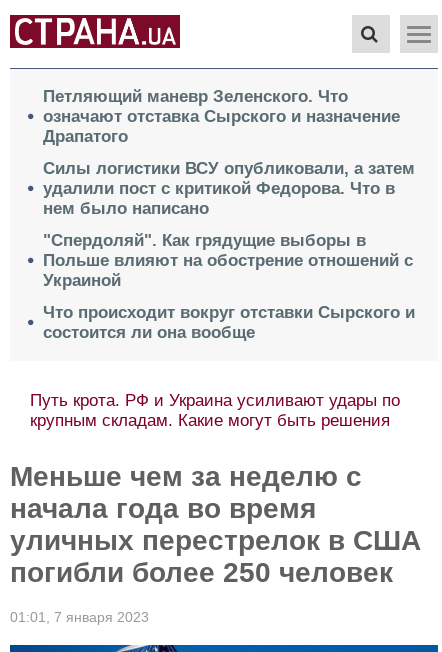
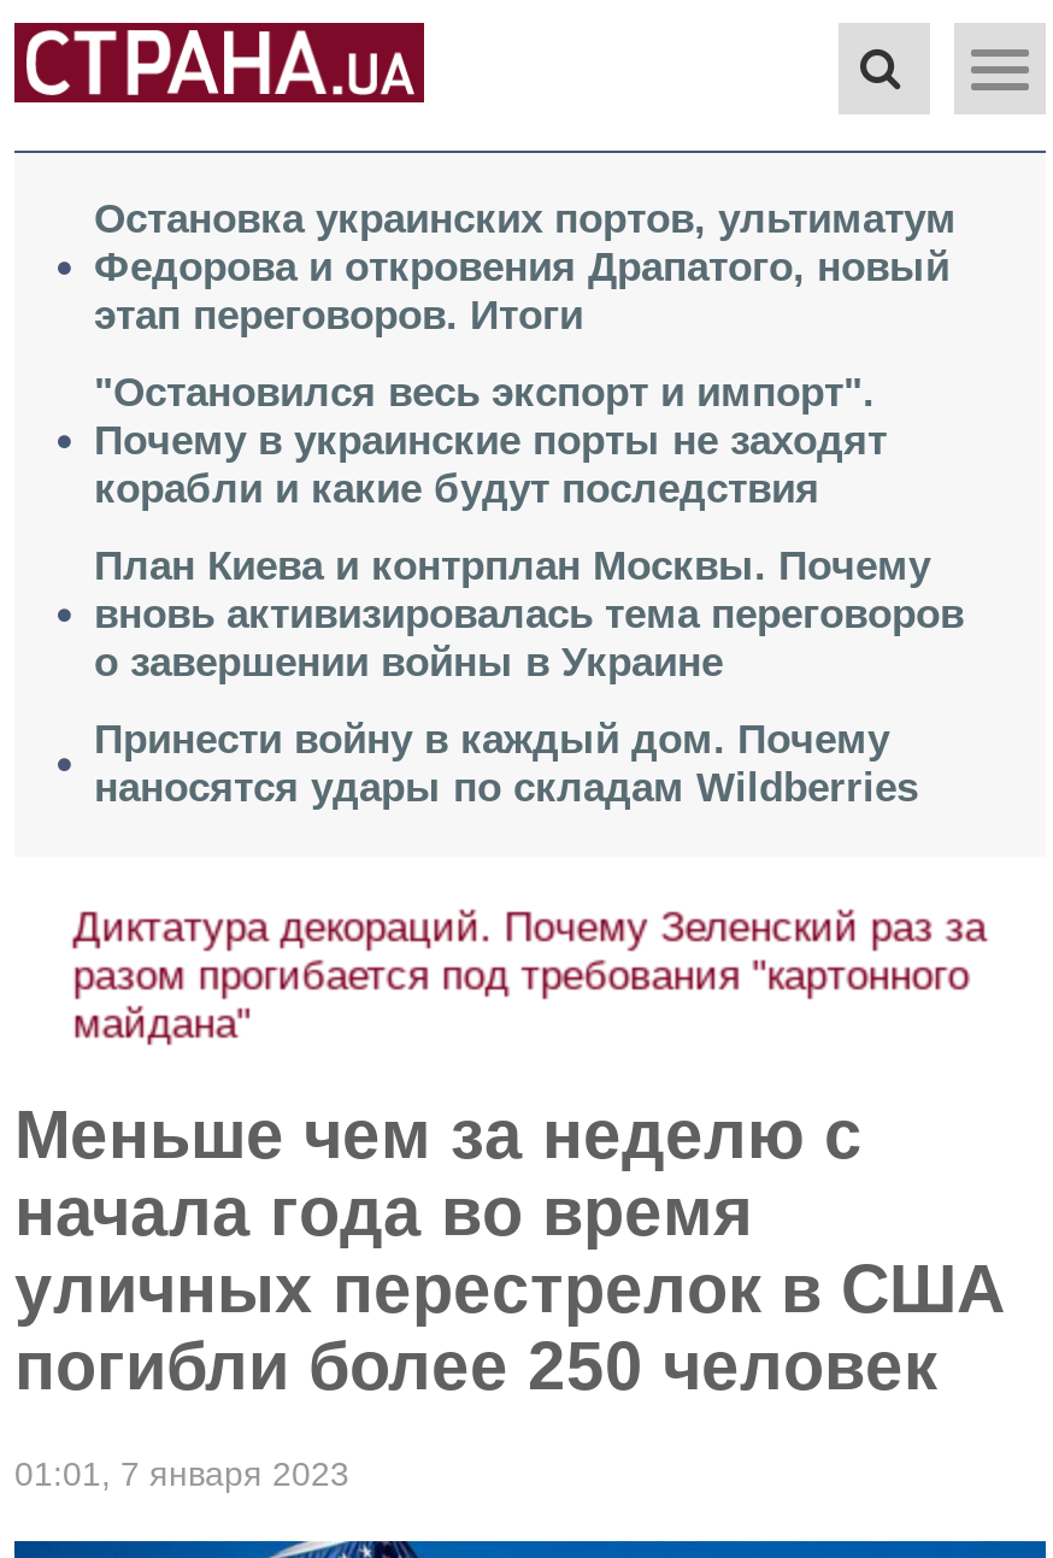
- Петляющий маневр Зеленского. Что
- означают отставка Сырского и назначение
- Драпатого
+ Остановка украинских портов, ультиматум
+ Федорова и откровения Драпатого, новый
+ этап переговоров. Итоги

- Силы логистики ВСУ опубликовали, а затем
- удалили пост с критикой Федорова. Что в
- нем было написано
+ "Остановился весь экспорт и импорт".
+ Почему в украинские порты не заходят
+ корабли и какие будут последствия

- "Спердоляй". Как грядущие выборы в
- Польше влияют на обострение отношений с
- Украиной
+ План Киева и контрплан Москвы. Почему
+ вновь активизировалась тема переговоров
+ о завершении войны в Украине

- Что происходит вокруг отставки Сырского и
- состоится ли она вообще
+ Принести войну в каждый дом. Почему
+ наносятся удары по складам Wildberries

- Путь крота. РФ и Украина усиливают удары по
- крупным складам. Какие могут быть решения
+ Диктатура декораций. Почему Зеленский раз за
+ разом прогибается под требования "картонного
+ майдана"
